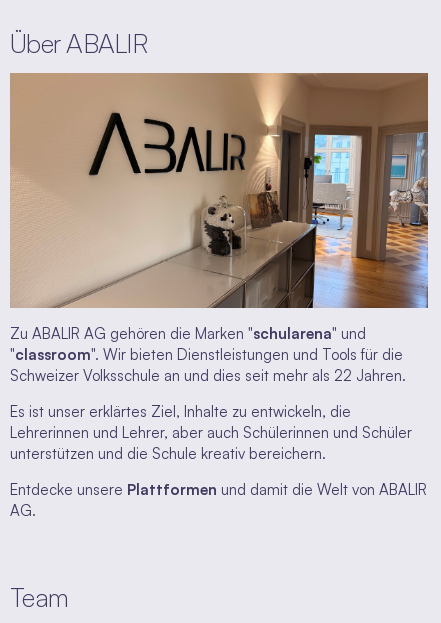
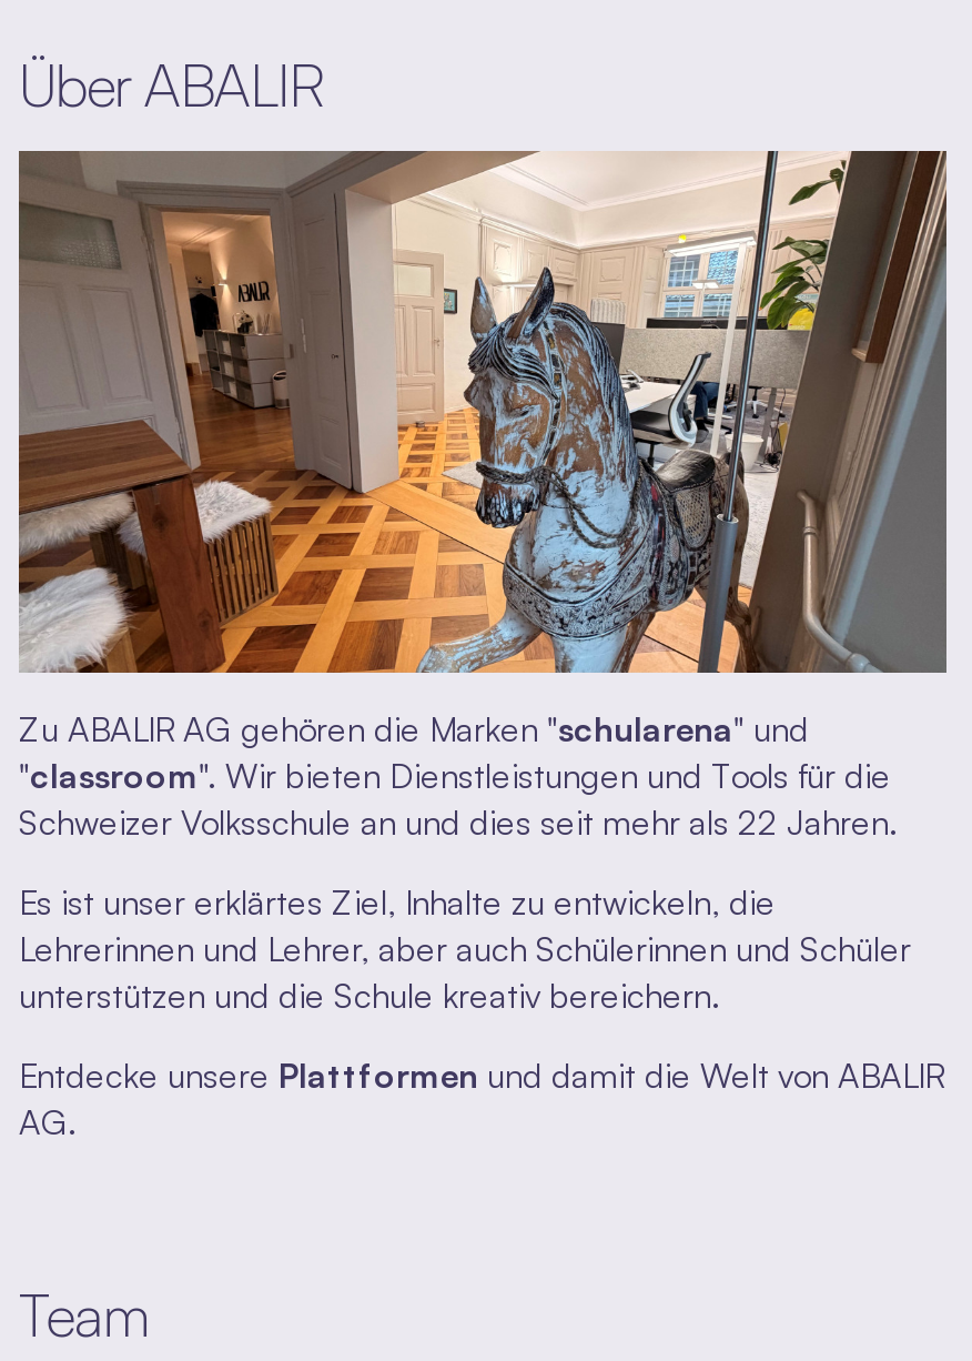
- [image]
+ [image]
